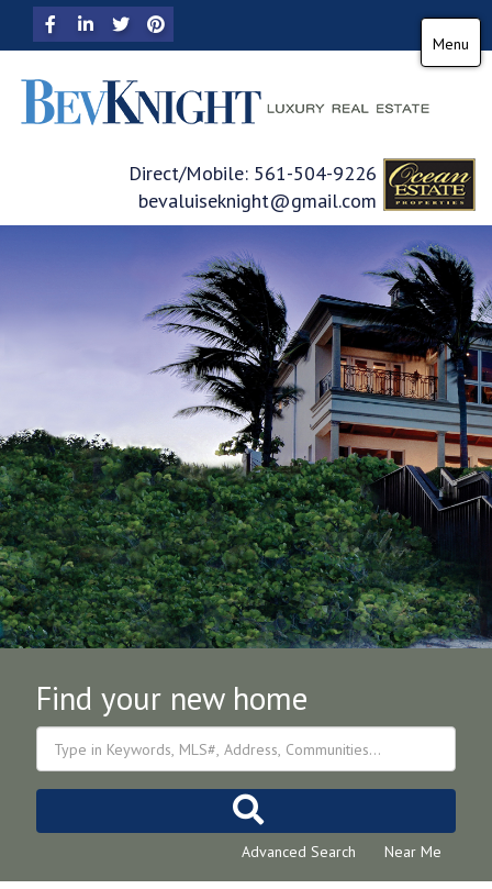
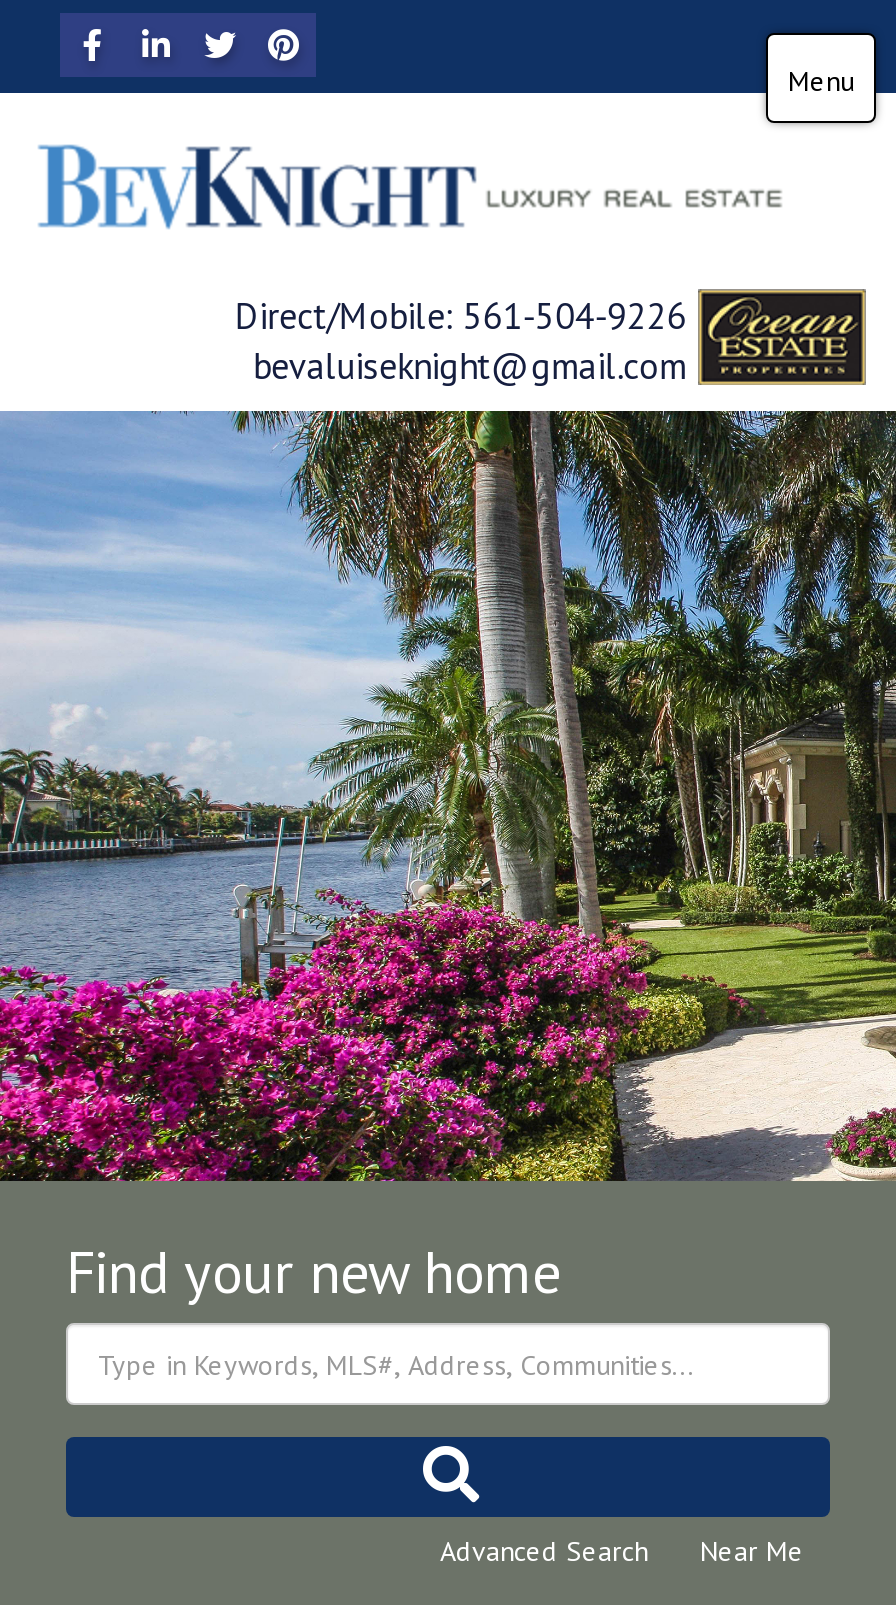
- [image]
+ [image]
